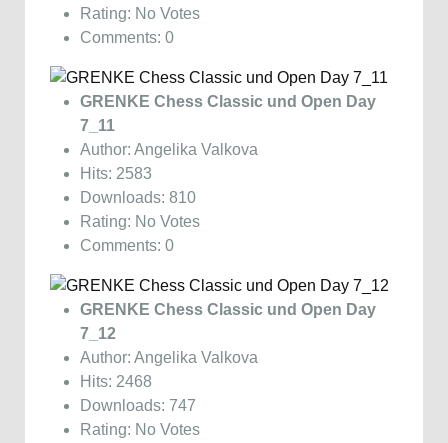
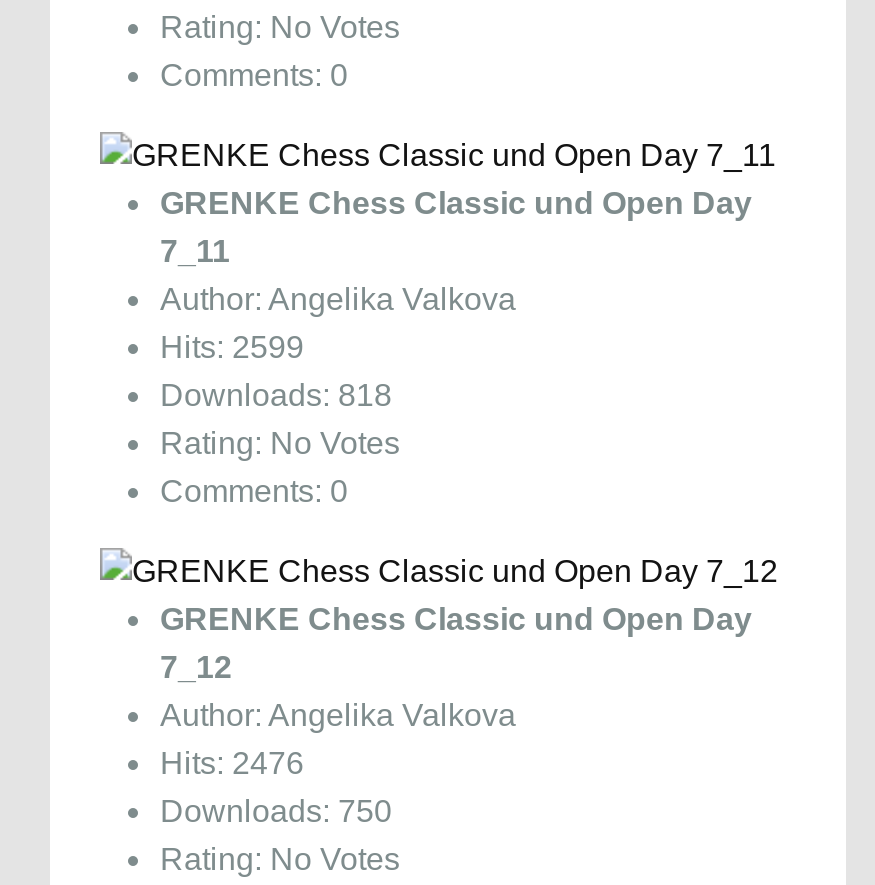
- Hits: 2583
+ Hits: 2599

- Downloads: 810
+ Downloads: 818

- Hits: 2468
+ Hits: 2476

- Downloads: 747
+ Downloads: 750
